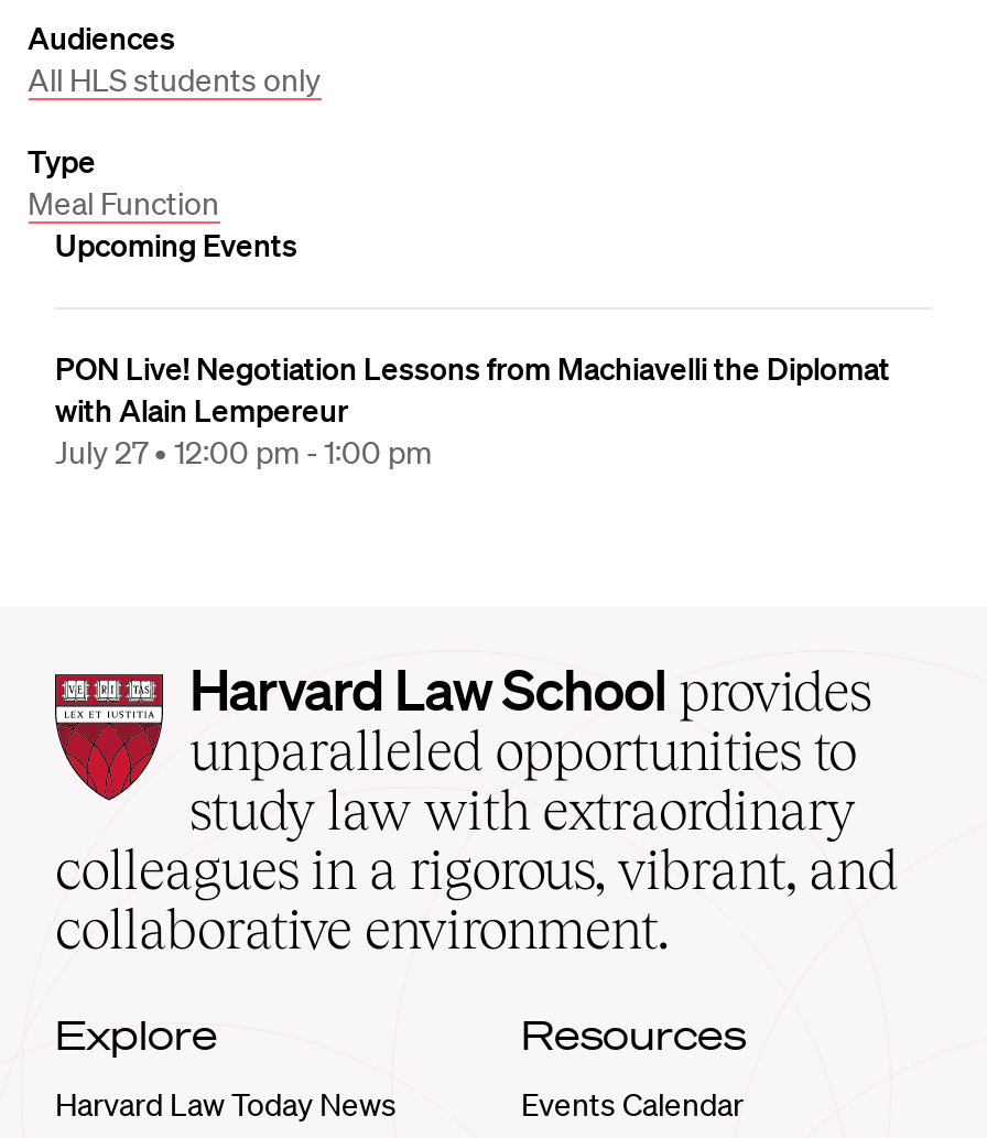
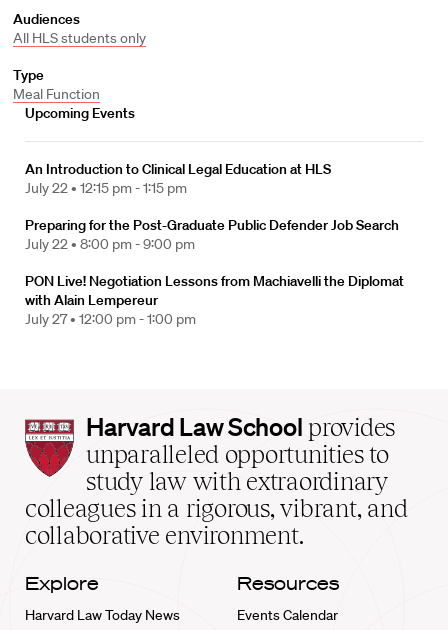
+ An Introduction to Clinical Legal Education at HLS
+ July 22 • 12:15 pm - 1:15 pm
+ Preparing for the Post-Graduate Public Defender Job Search
+ July 22 • 8:00 pm - 9:00 pm
